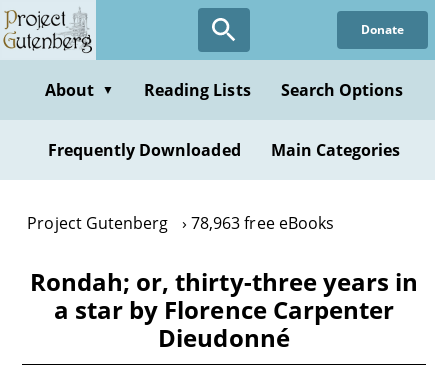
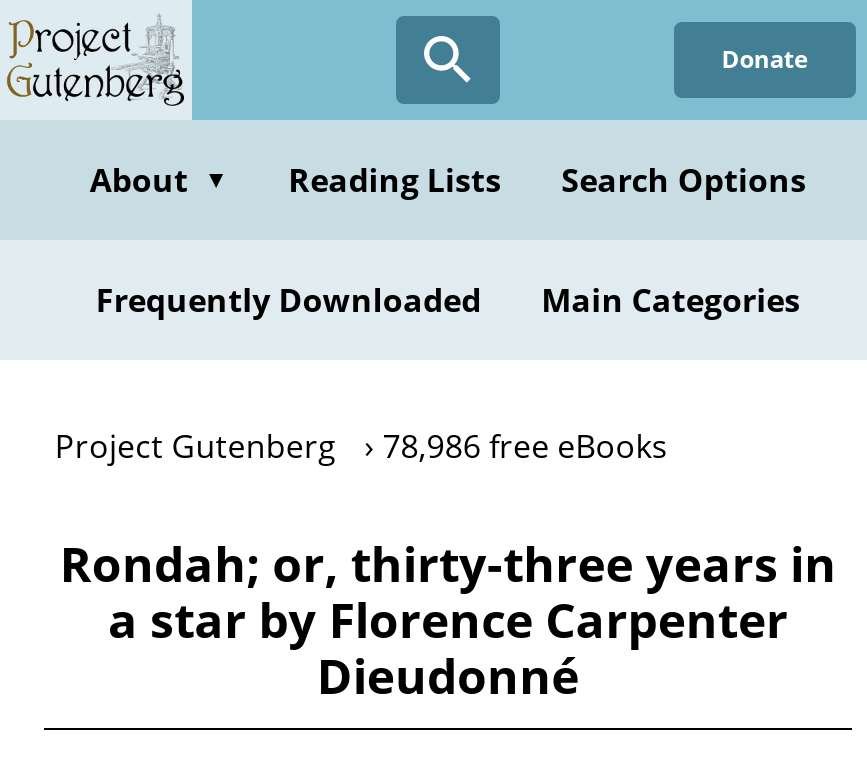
- Project Gutenberg 78,963 free eBooks
+ Project Gutenberg 78,986 free eBooks
